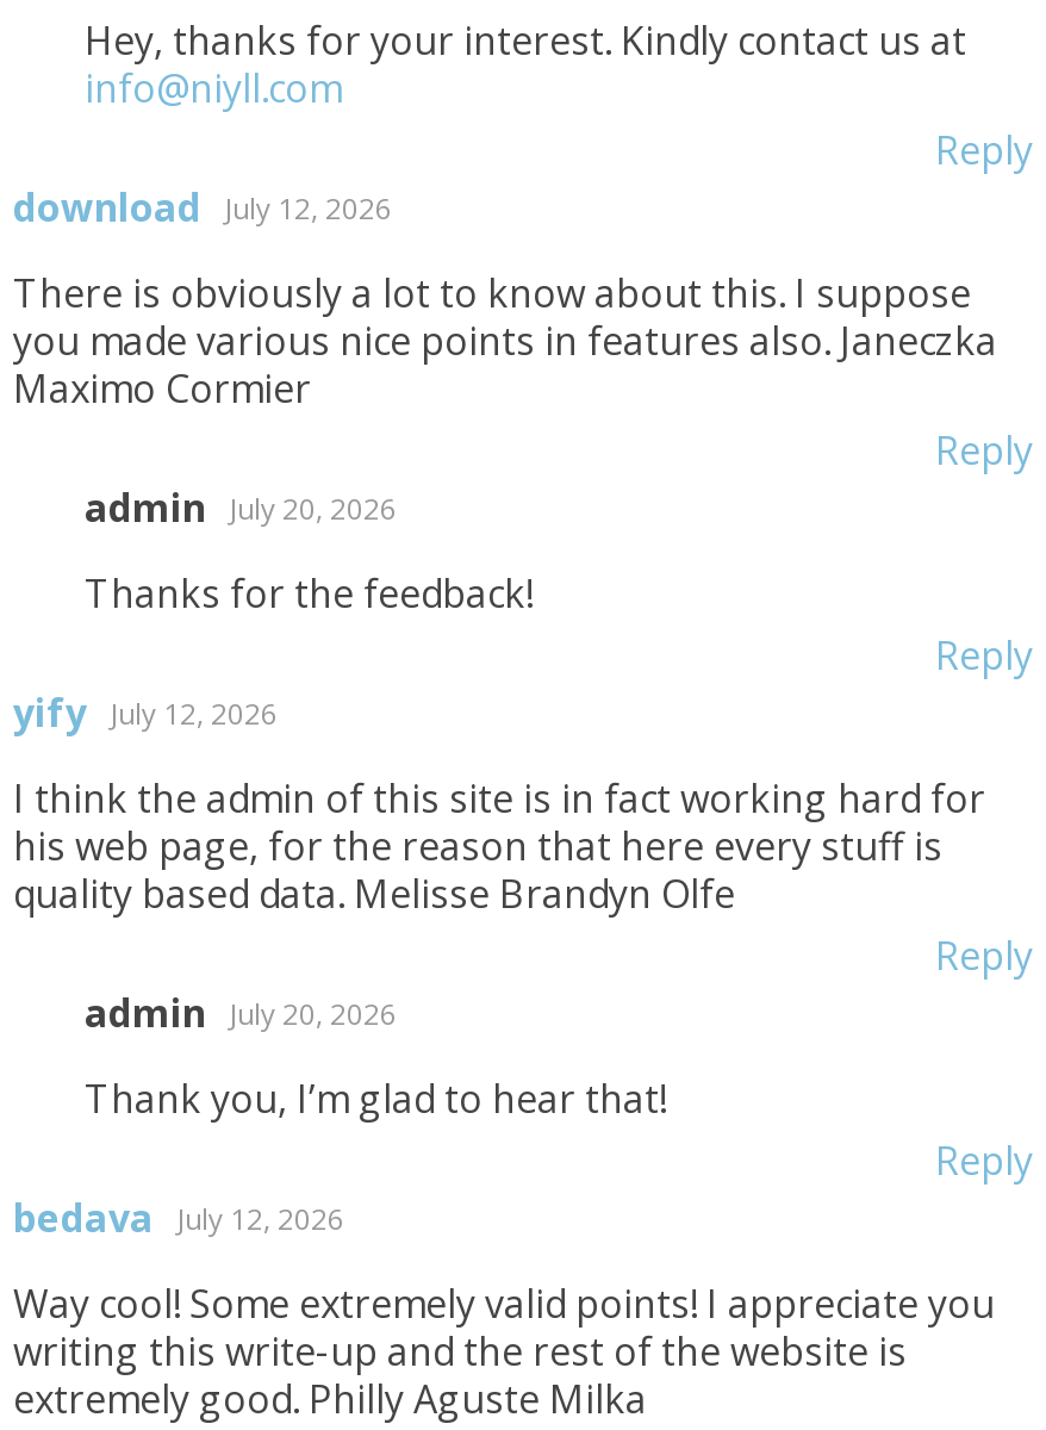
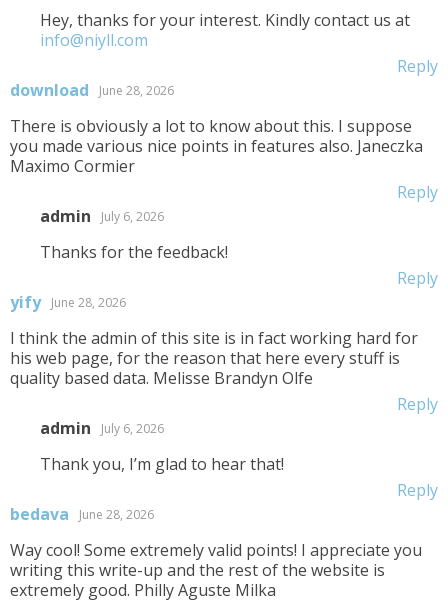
- download July 12, 2026
+ download June 28, 2026

- admin July 20, 2026
+ admin July 6, 2026

- yify July 12, 2026
+ yify June 28, 2026

- admin July 20, 2026
+ admin July 6, 2026

- bedava July 12, 2026
+ bedava June 28, 2026
